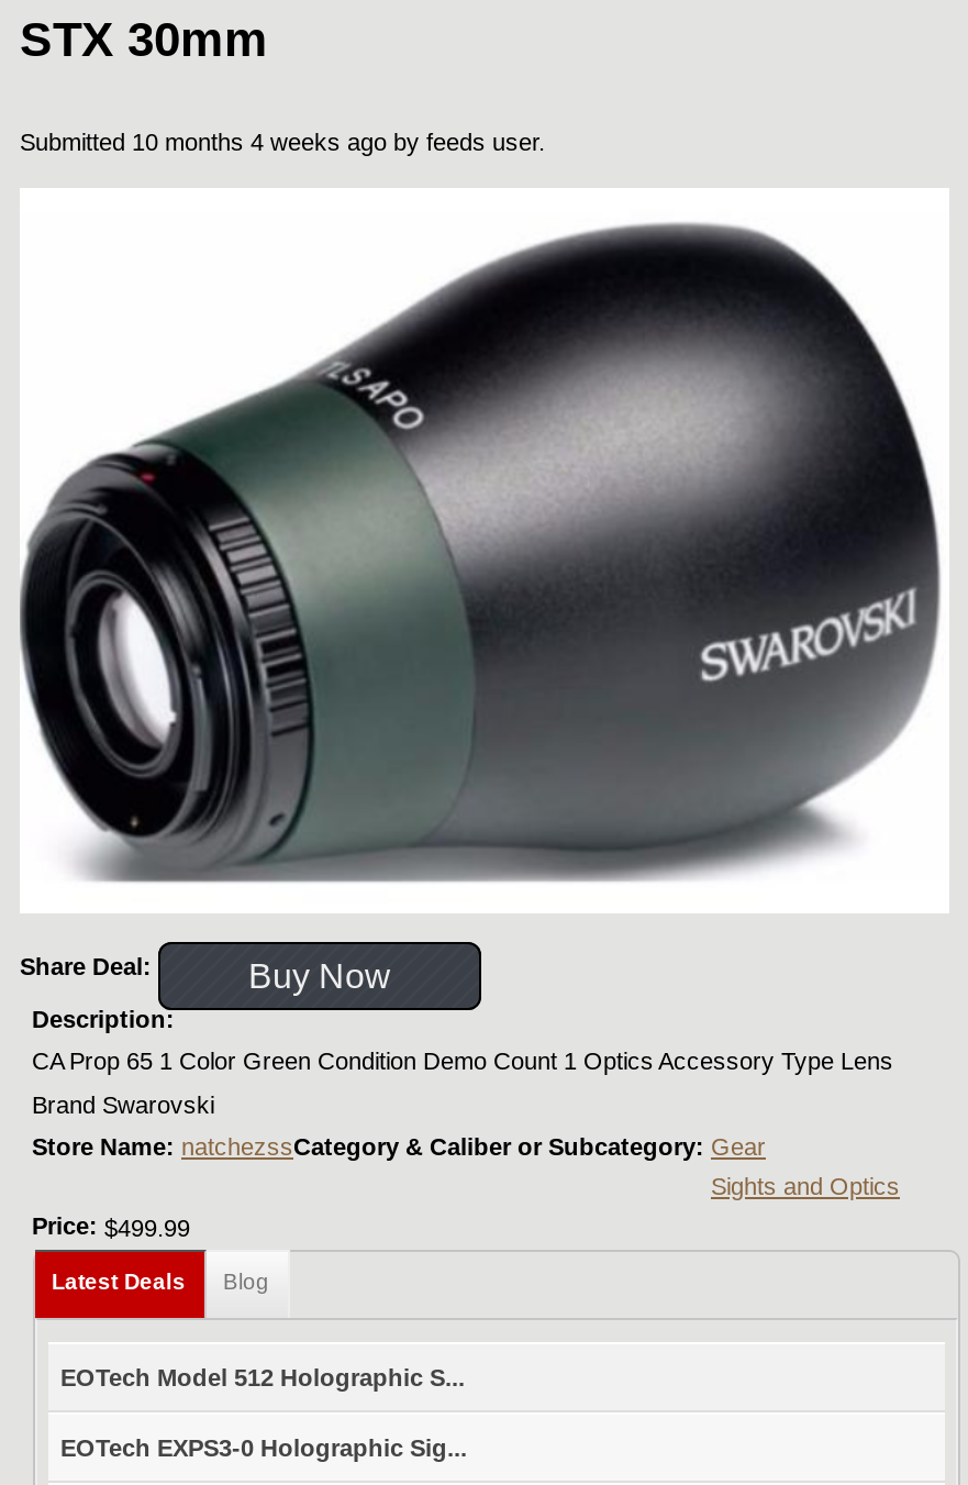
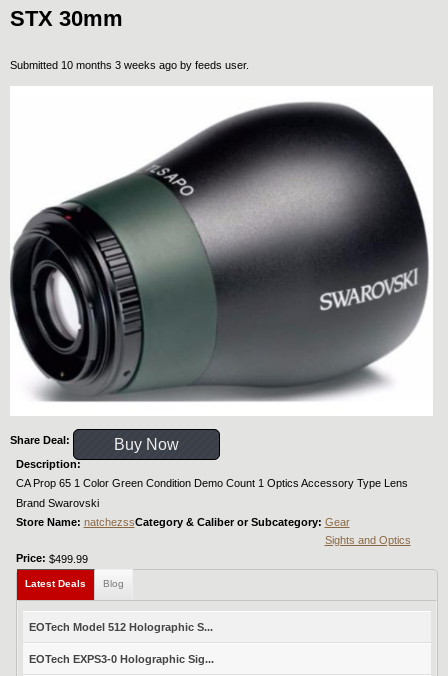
- Submitted 10 months 4 weeks ago by feeds user.
+ Submitted 10 months 3 weeks ago by feeds user.
